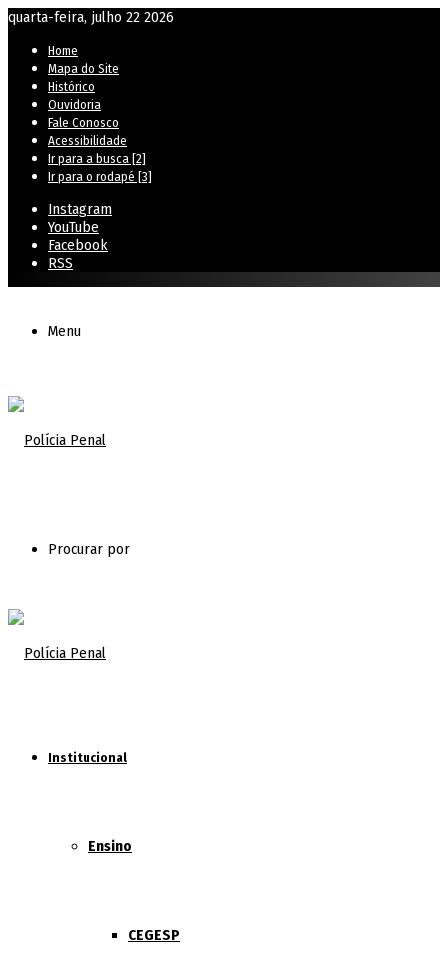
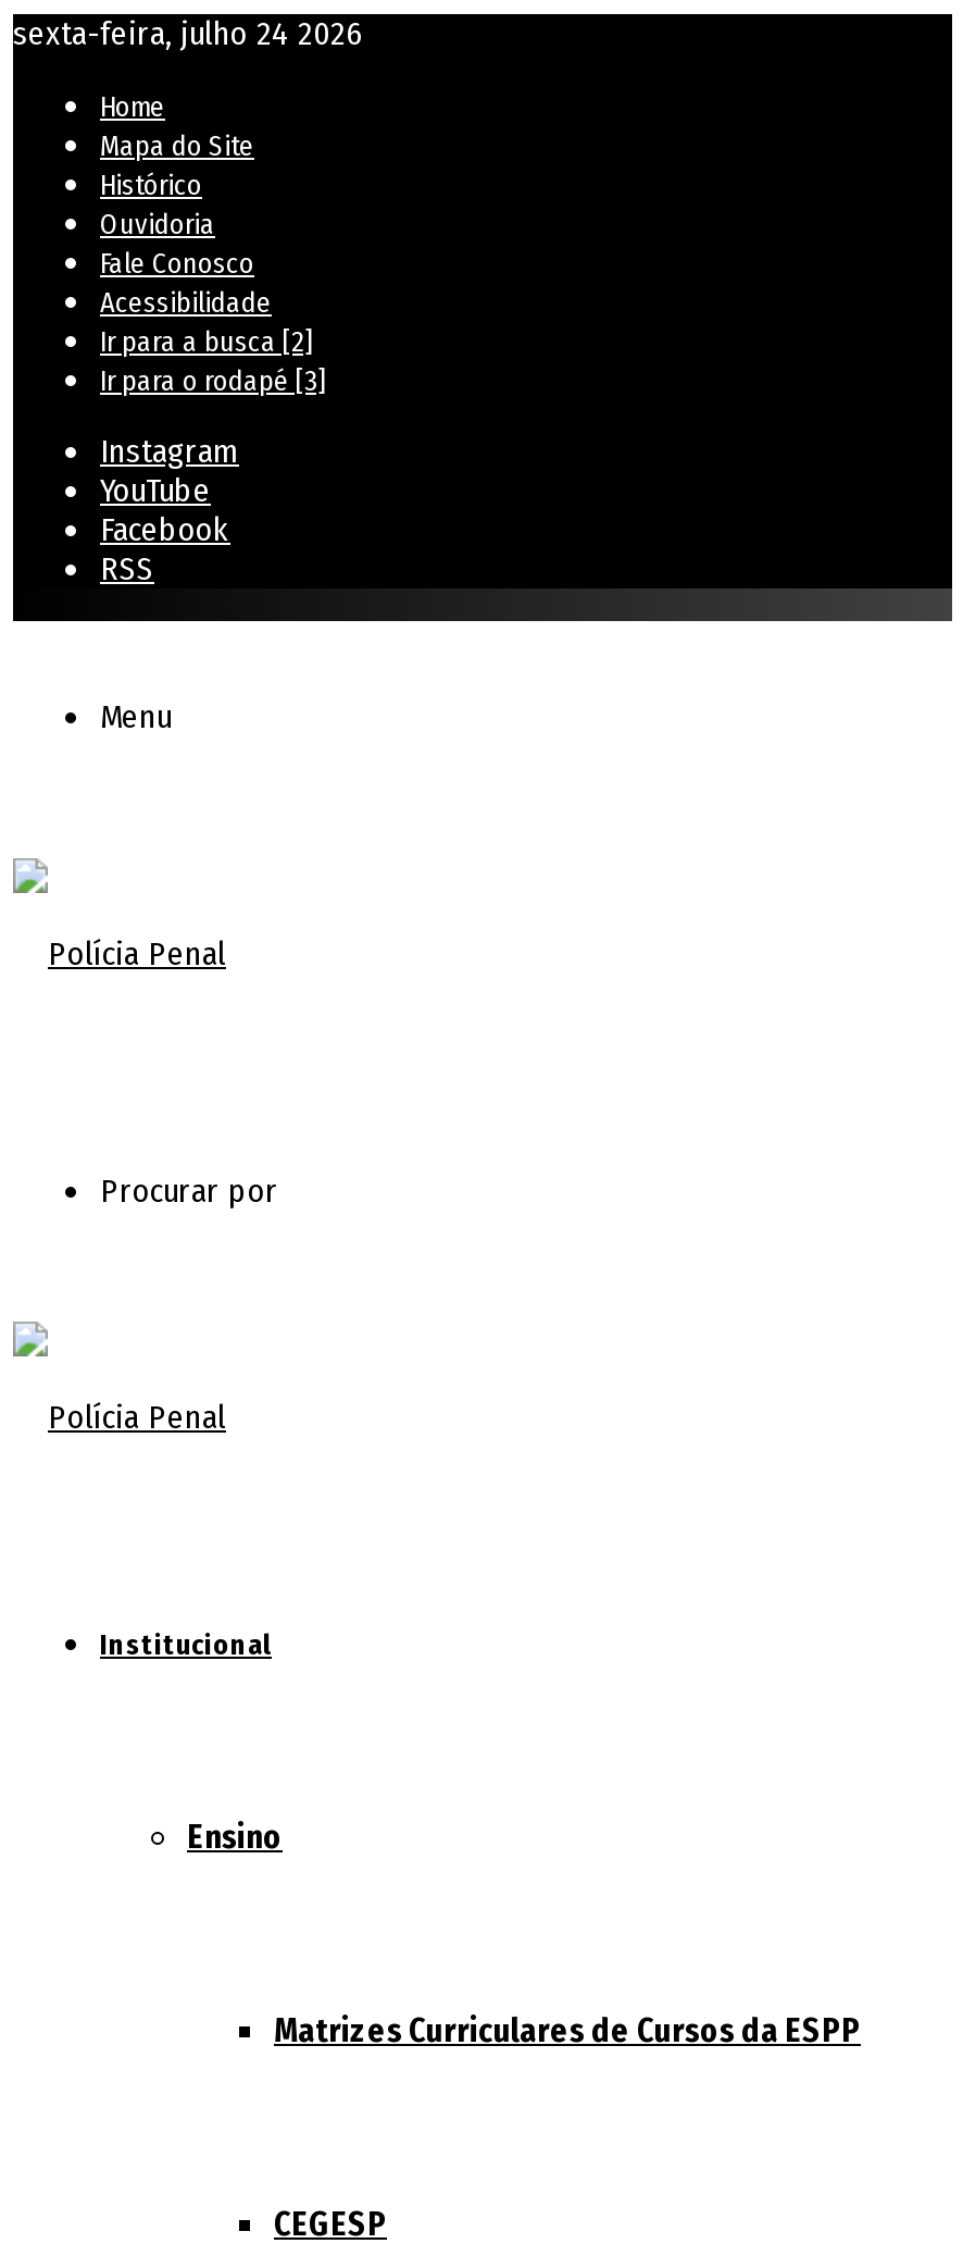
- quarta-feira, julho 22 2026
+ sexta-feira, julho 24 2026

+ Matrizes Curriculares de Cursos da ESPP
